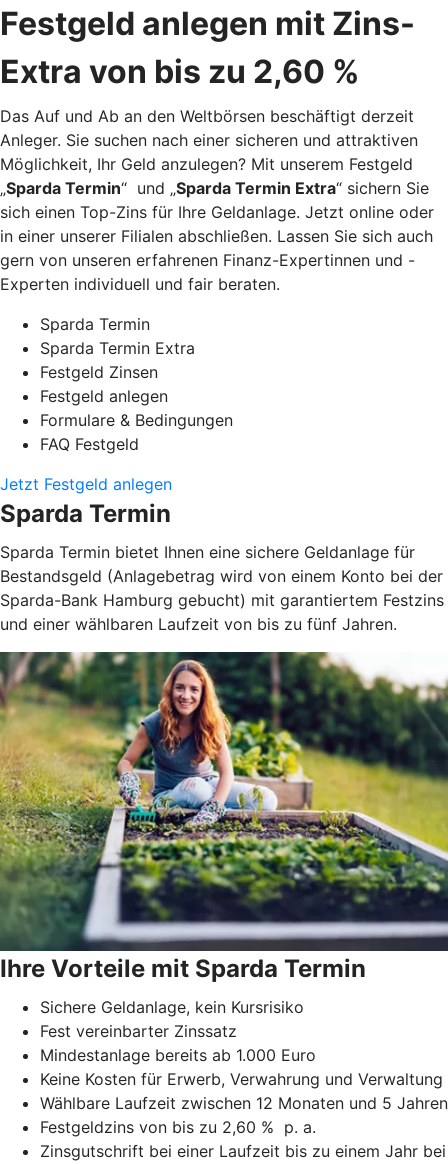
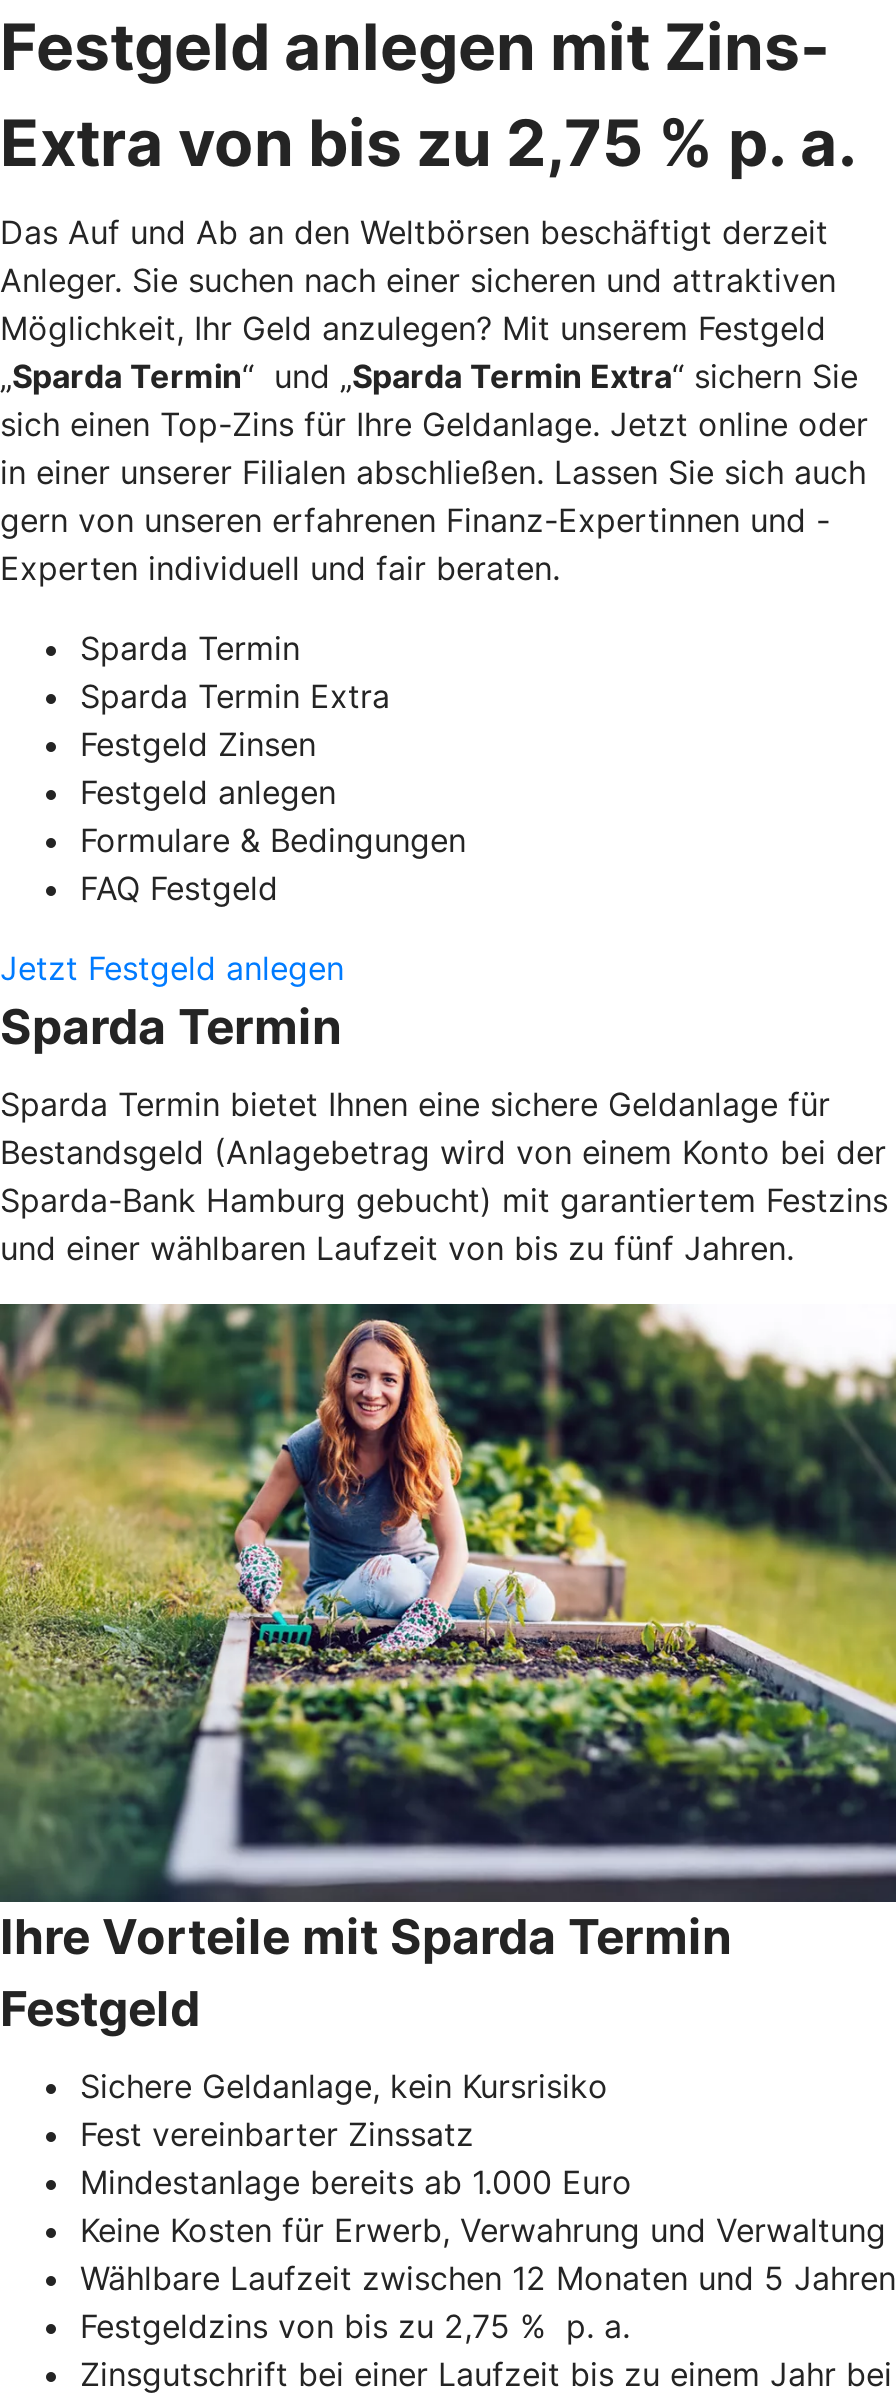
- Extra von bis zu 2,60 %
+ Extra von bis zu 2,75 % p. a.

+ Festgeld

- Festgeldzins von bis zu 2,60 % p. a.
+ Festgeldzins von bis zu 2,75 % p. a.
